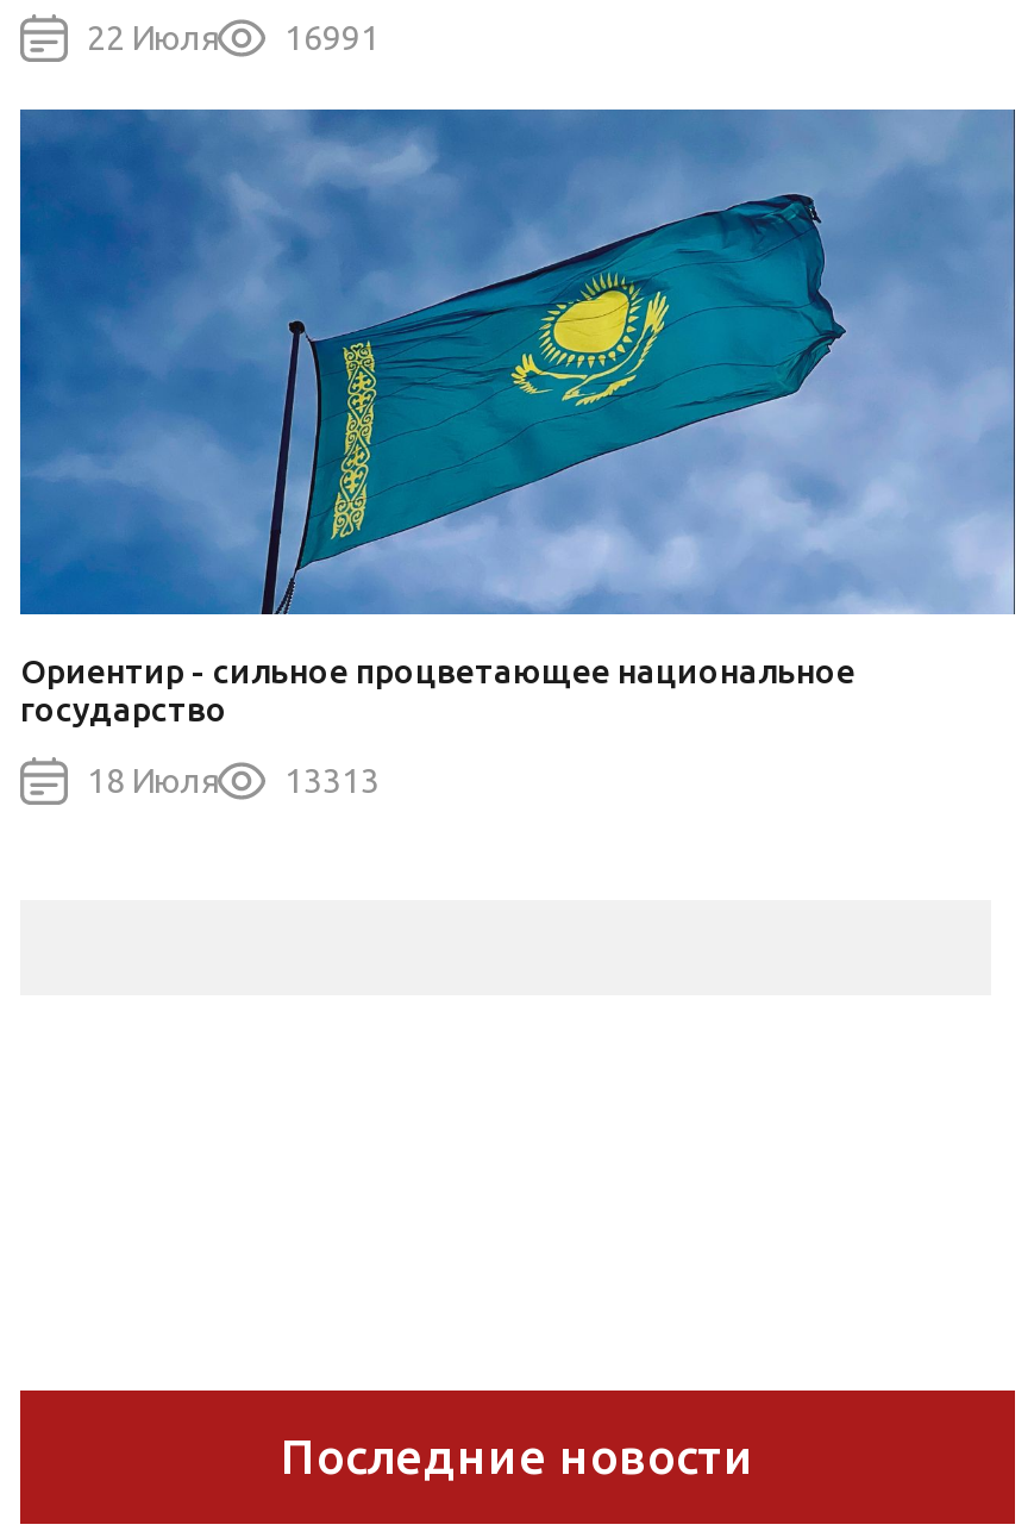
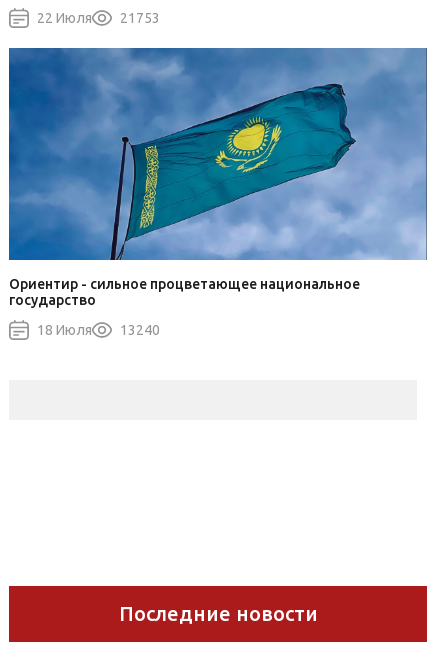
- 22 Июля 16991
+ 22 Июля 21753

- 18 Июля 13313
+ 18 Июля 13240
